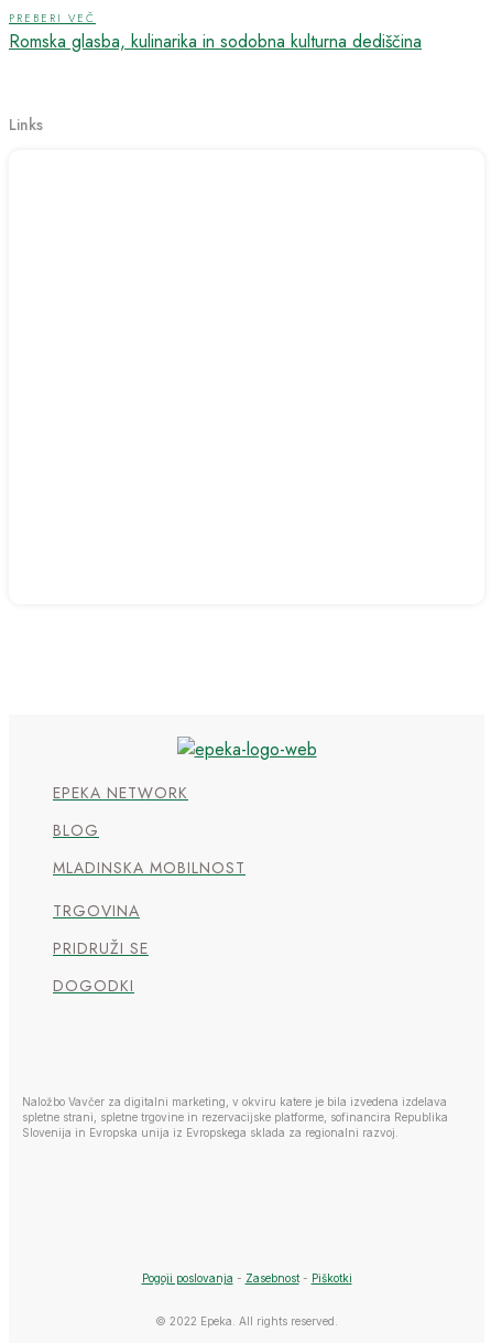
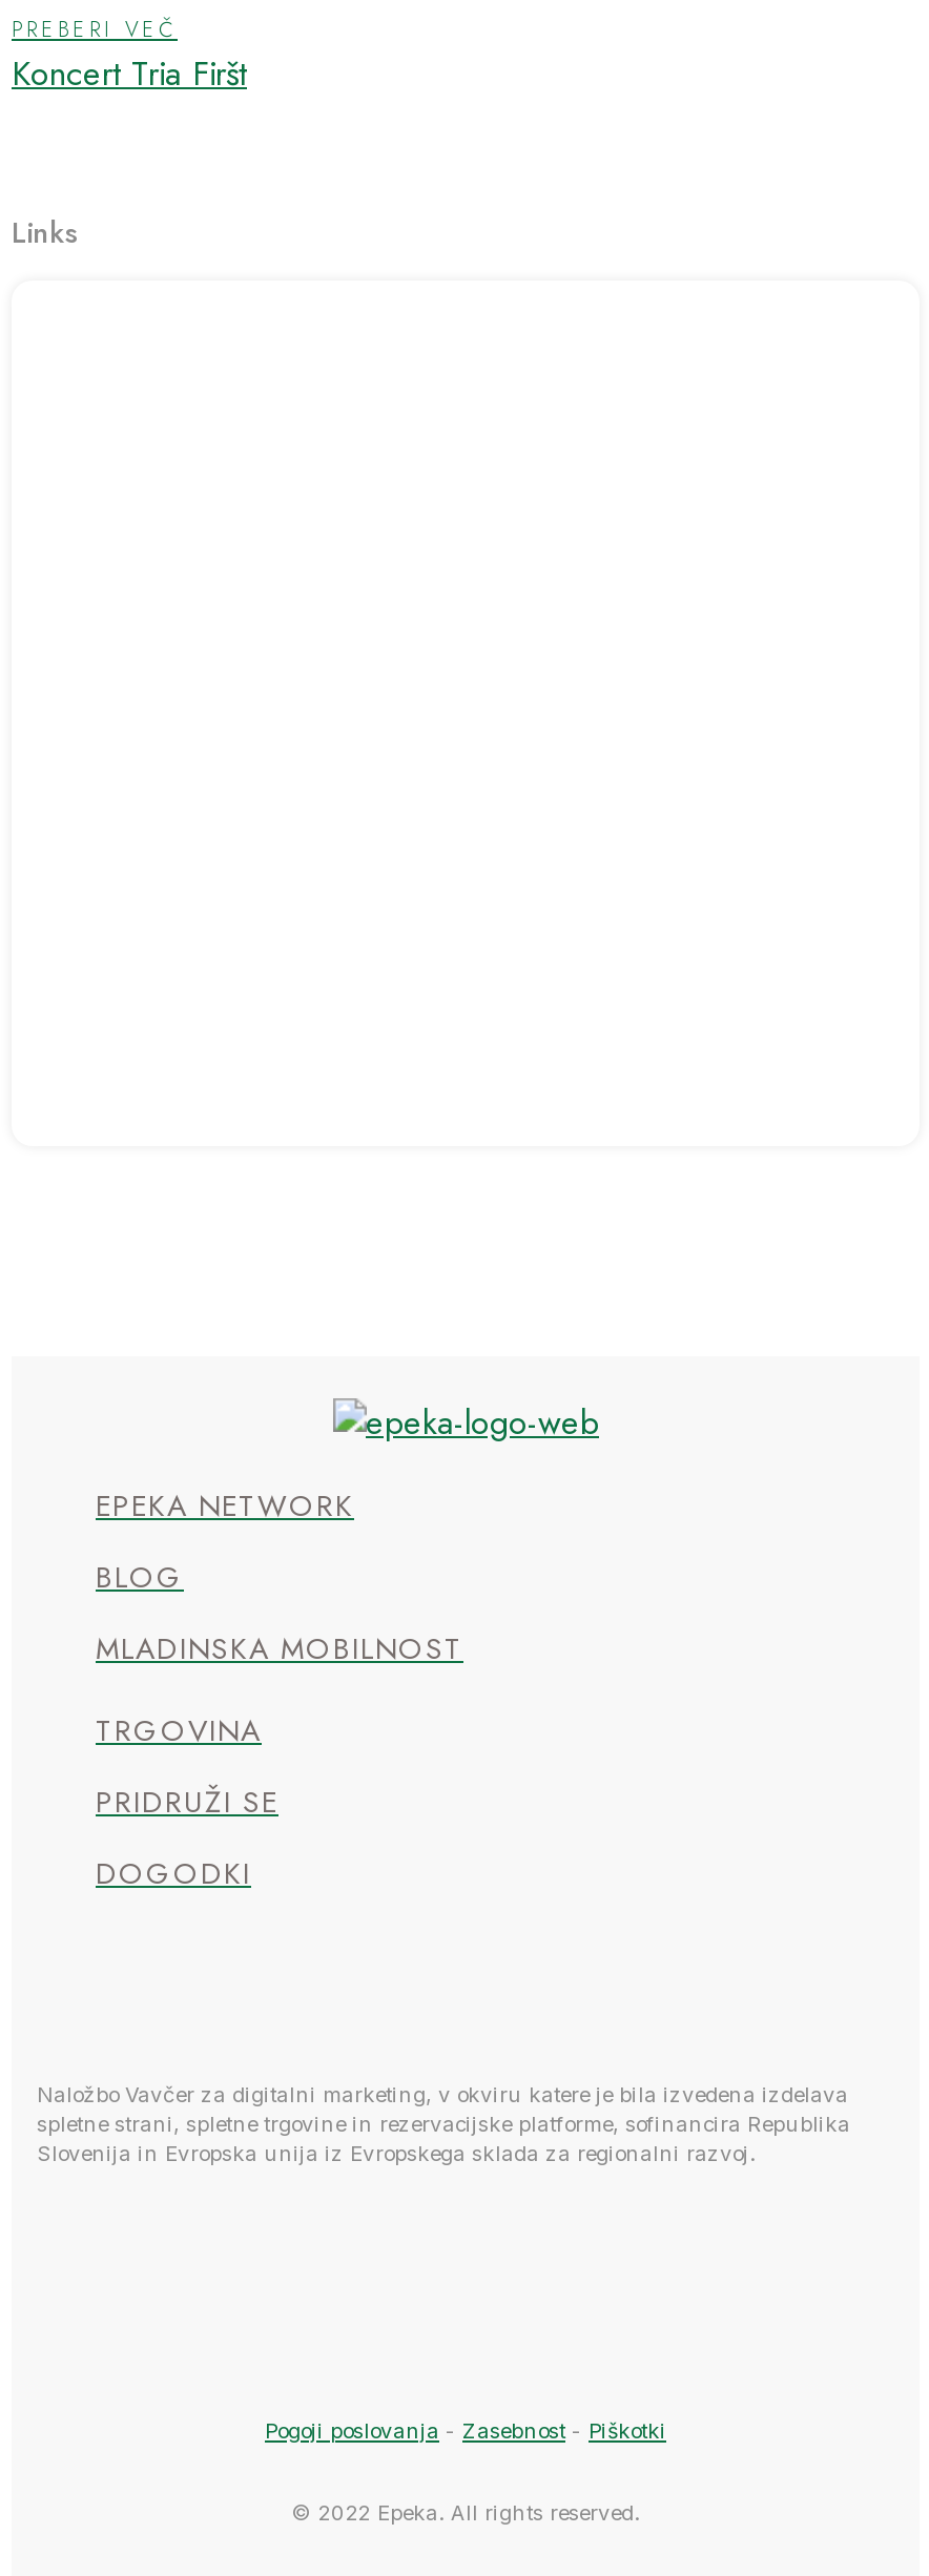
- Romska glasba, kulinarika in sodobna kulturna dediščina
+ Koncert Tria Firšt
